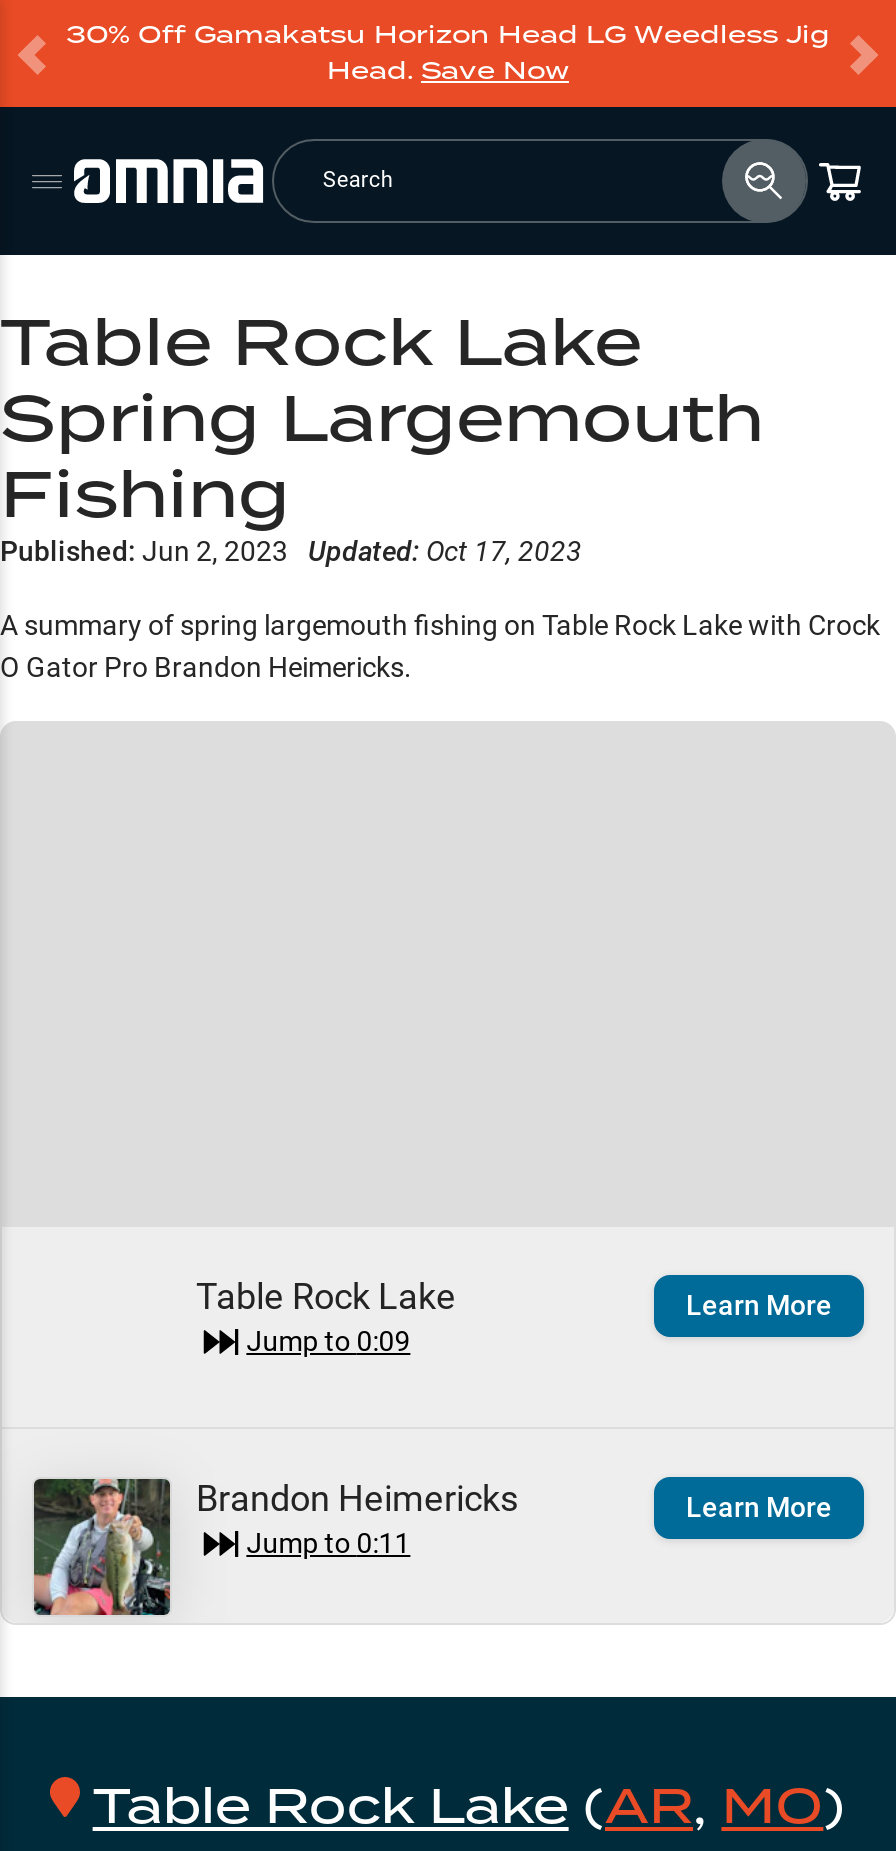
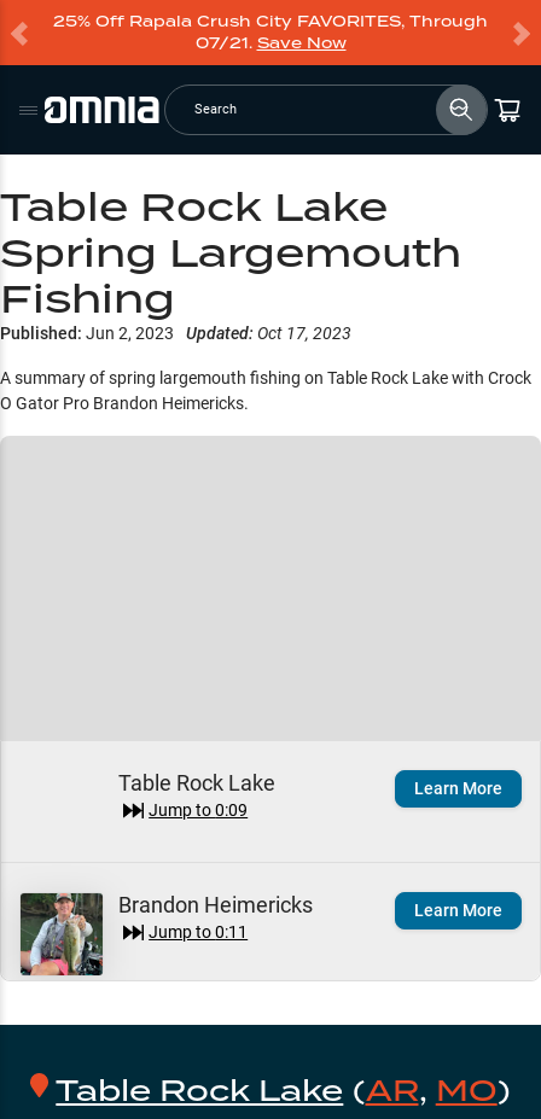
- 30% Off Gamakatsu Horizon Head LG Weedless Jig
- Head. Save Now
+ 25% Off Rapala Crush City FAVORITES, Through
+ 07/21. Save Now
